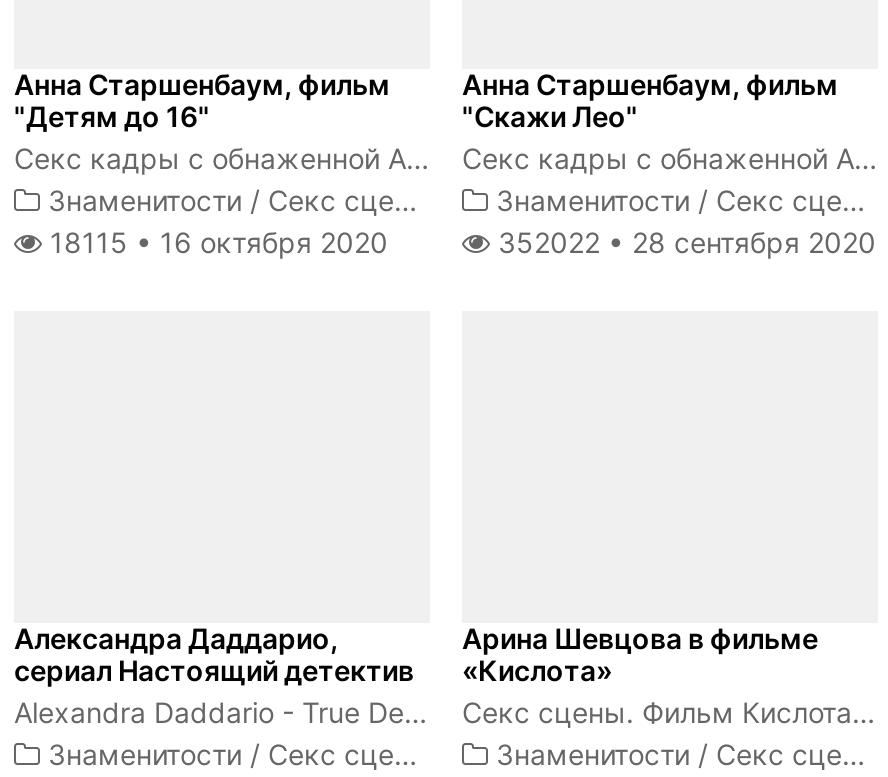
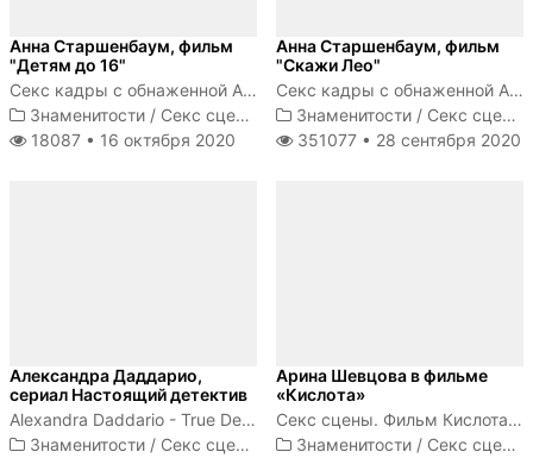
- 18115 • 16 октября 2020
+ 18087 • 16 октября 2020

- 352022 • 28 сентября 2020
+ 351077 • 28 сентября 2020
